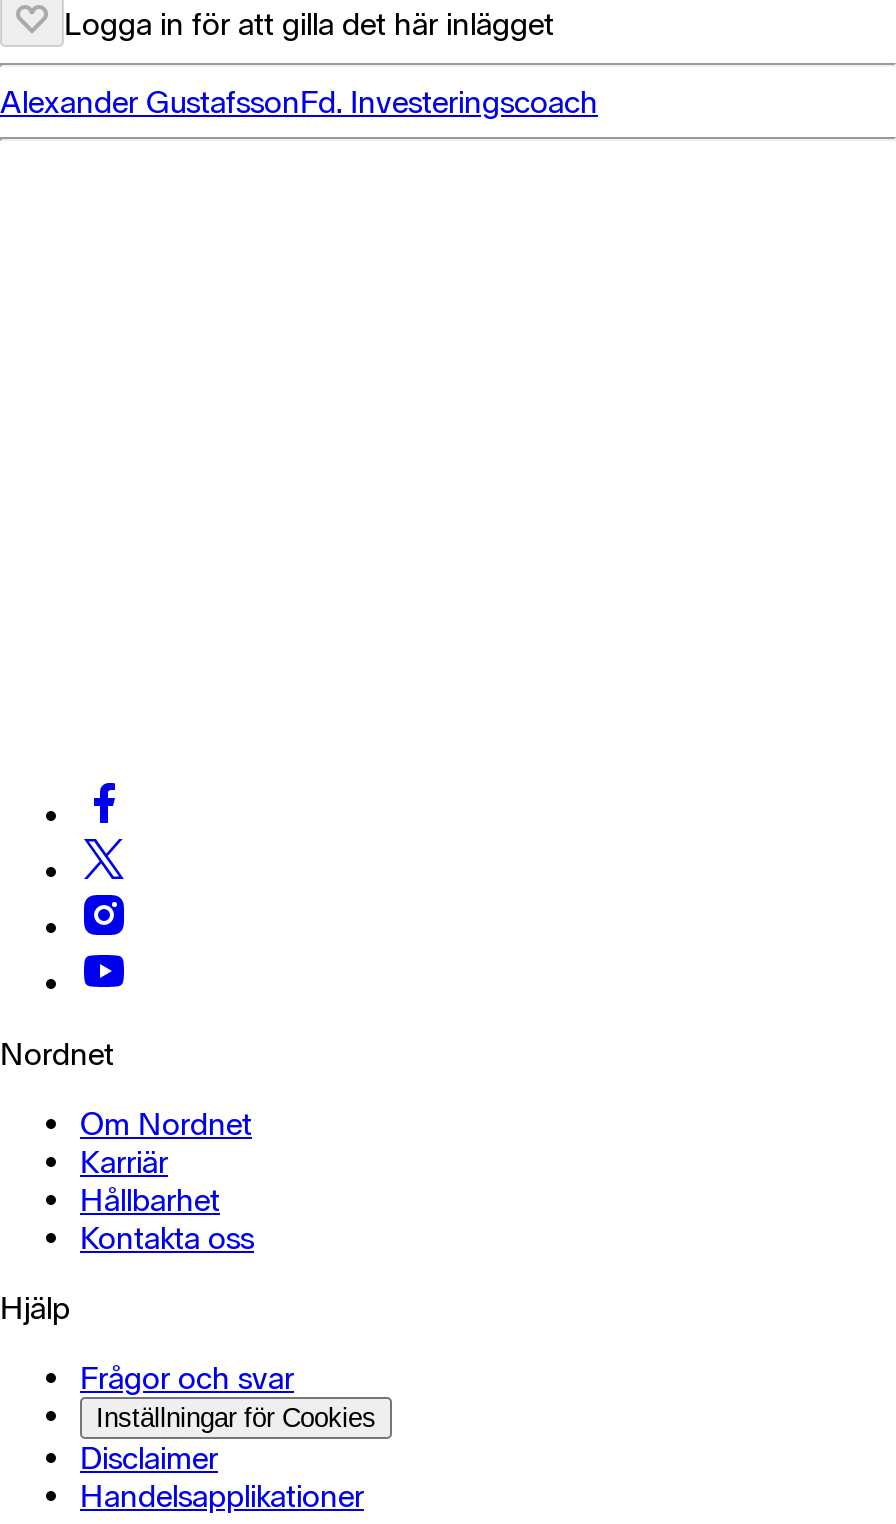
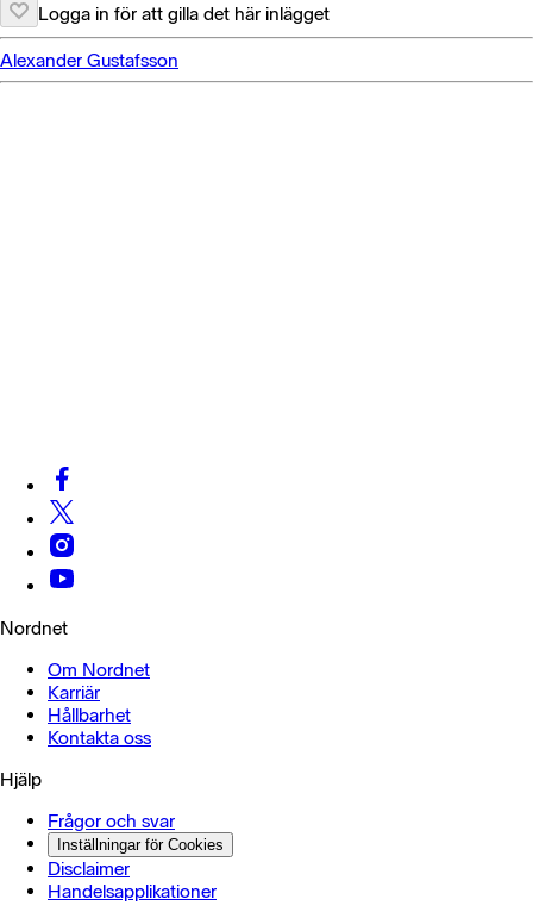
- Alexander GustafssonFd. Investeringscoach
+ Alexander Gustafsson
